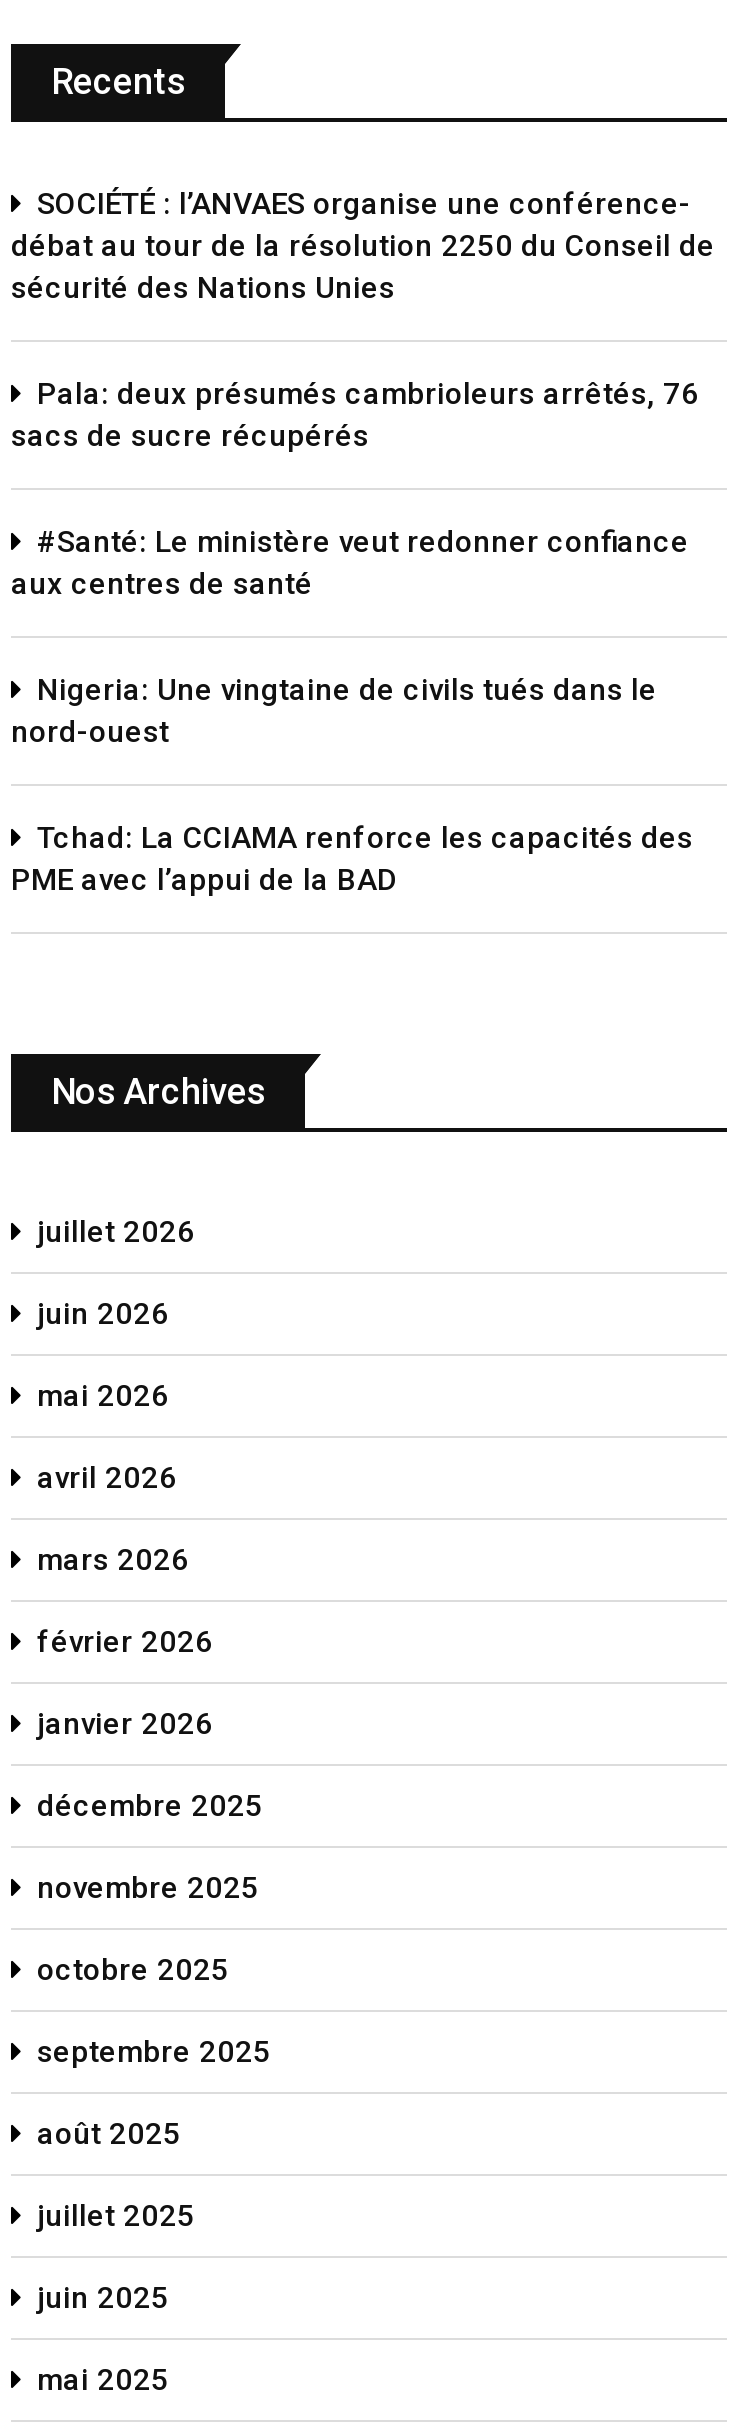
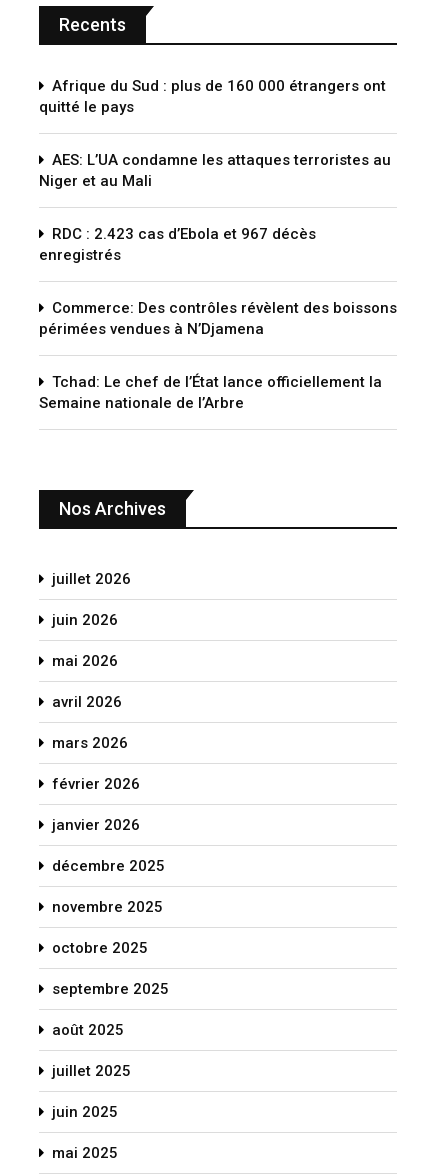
- SOCIÉTÉ : l’ANVAES organise une conférence-
- débat au tour de la résolution 2250 du Conseil de
- sécurité des Nations Unies
+ Afrique du Sud : plus de 160 000 étrangers ont
+ quitté le pays

- Pala: deux présumés cambrioleurs arrêtés, 76
- sacs de sucre récupérés
+ AES: L’UA condamne les attaques terroristes au
+ Niger et au Mali

- #Santé: Le ministère veut redonner confiance
- aux centres de santé
+ RDC : 2.423 cas d’Ebola et 967 décès
+ enregistrés

- Nigeria: Une vingtaine de civils tués dans le
- nord-ouest
+ Commerce: Des contrôles révèlent des boissons
+ périmées vendues à N’Djamena

- Tchad: La CCIAMA renforce les capacités des
- PME avec l’appui de la BAD
+ Tchad: Le chef de l’État lance officiellement la
+ Semaine nationale de l’Arbre
